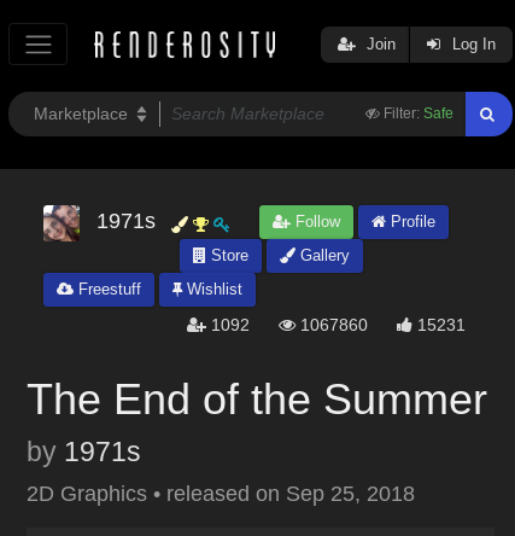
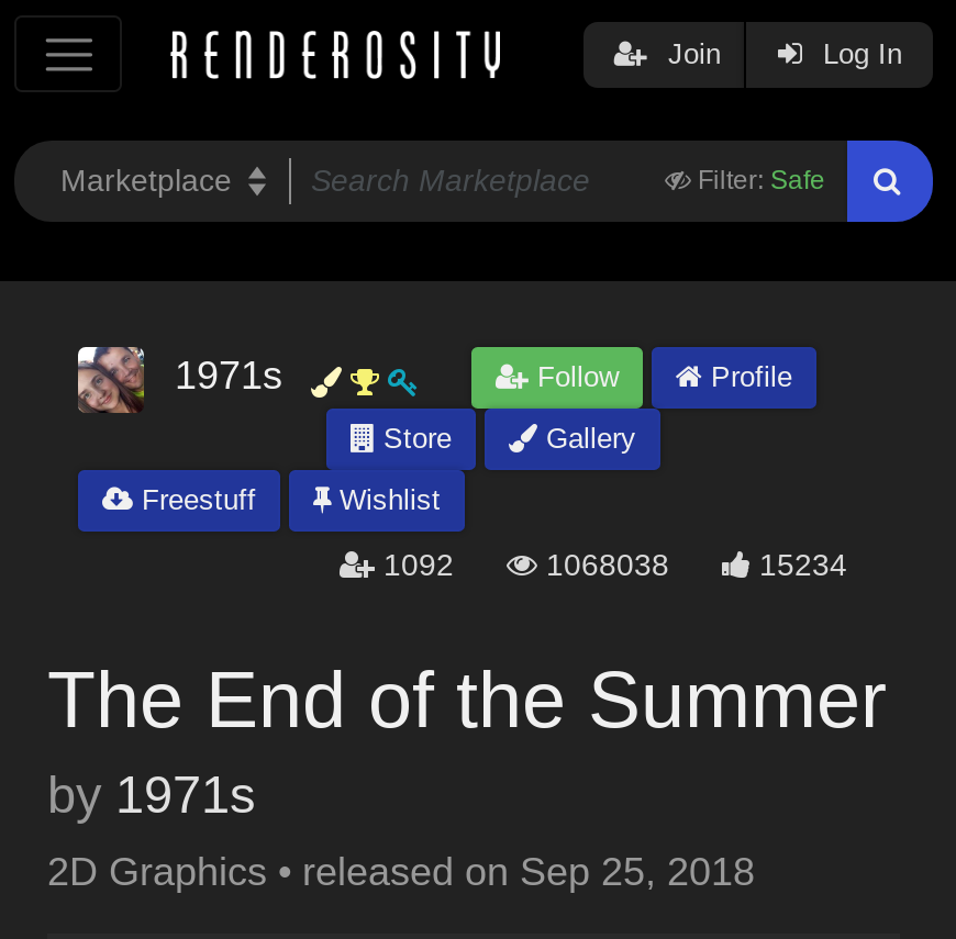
- 1067860
+ 1068038

- 15231
+ 15234
